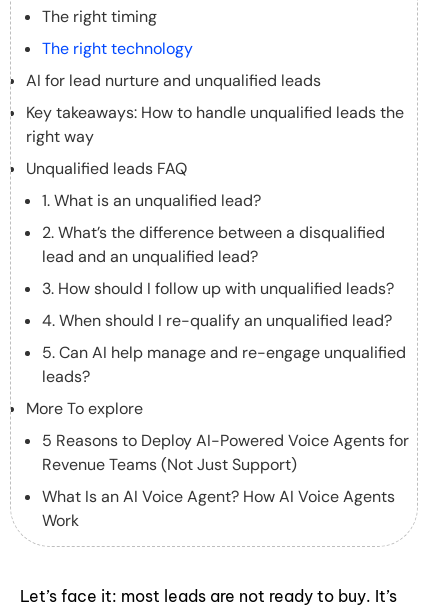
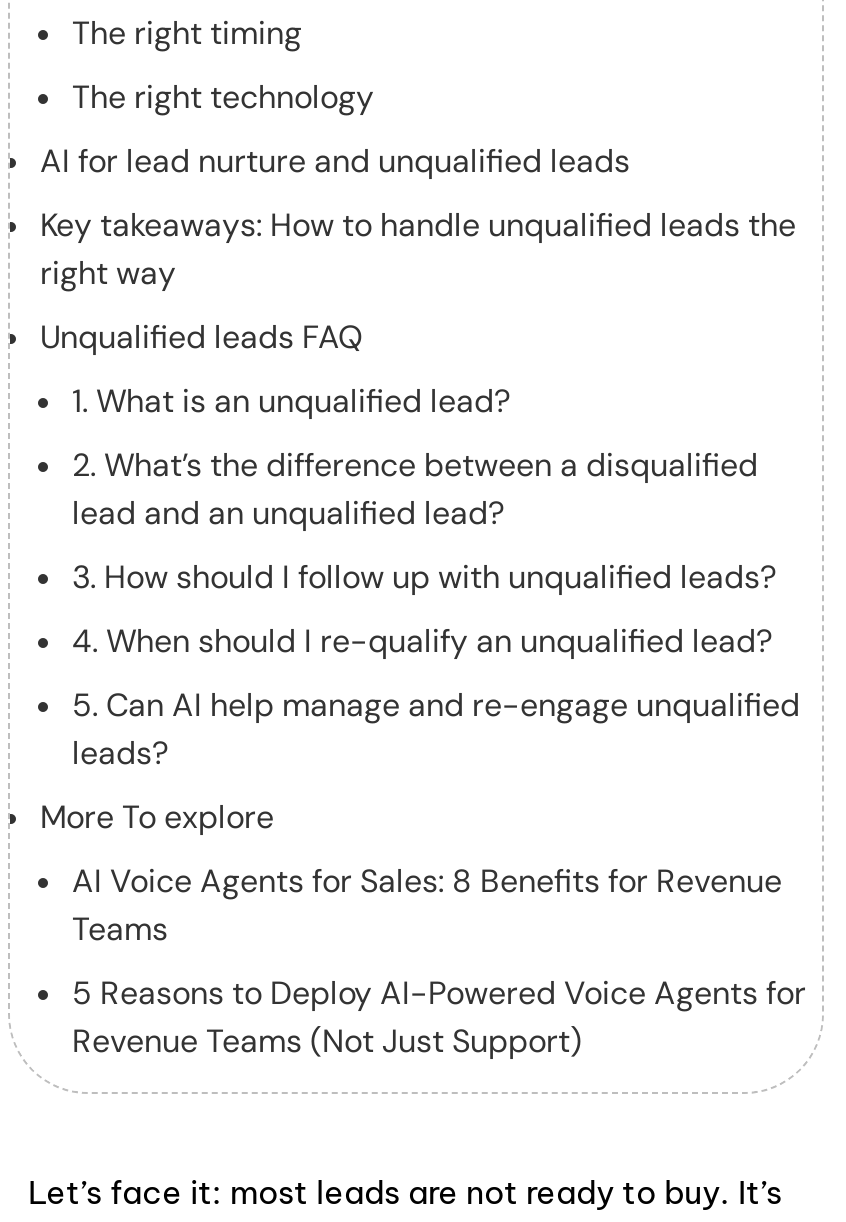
+ AI Voice Agents for Sales: 8 Benefits for Revenue
+ Teams

moved down: 5 Reasons to Deploy AI-Powered Voice Agents for | Revenue Teams (Not Just Support)

- What Is an AI Voice Agent? How AI Voice Agents
- Work
